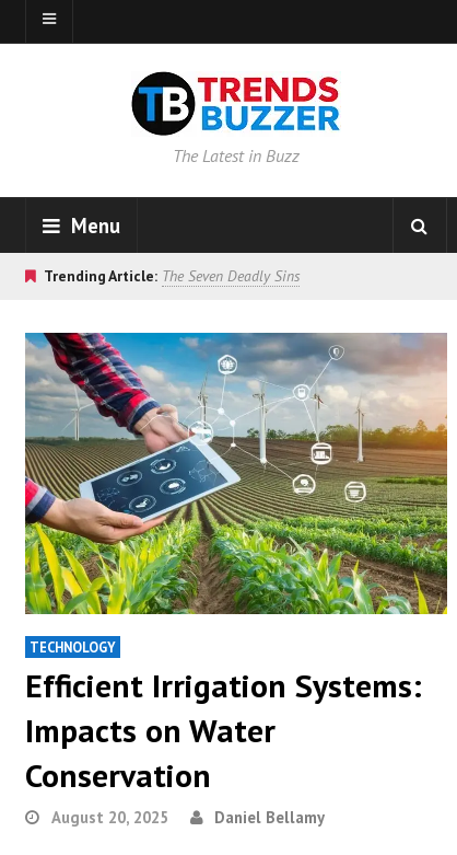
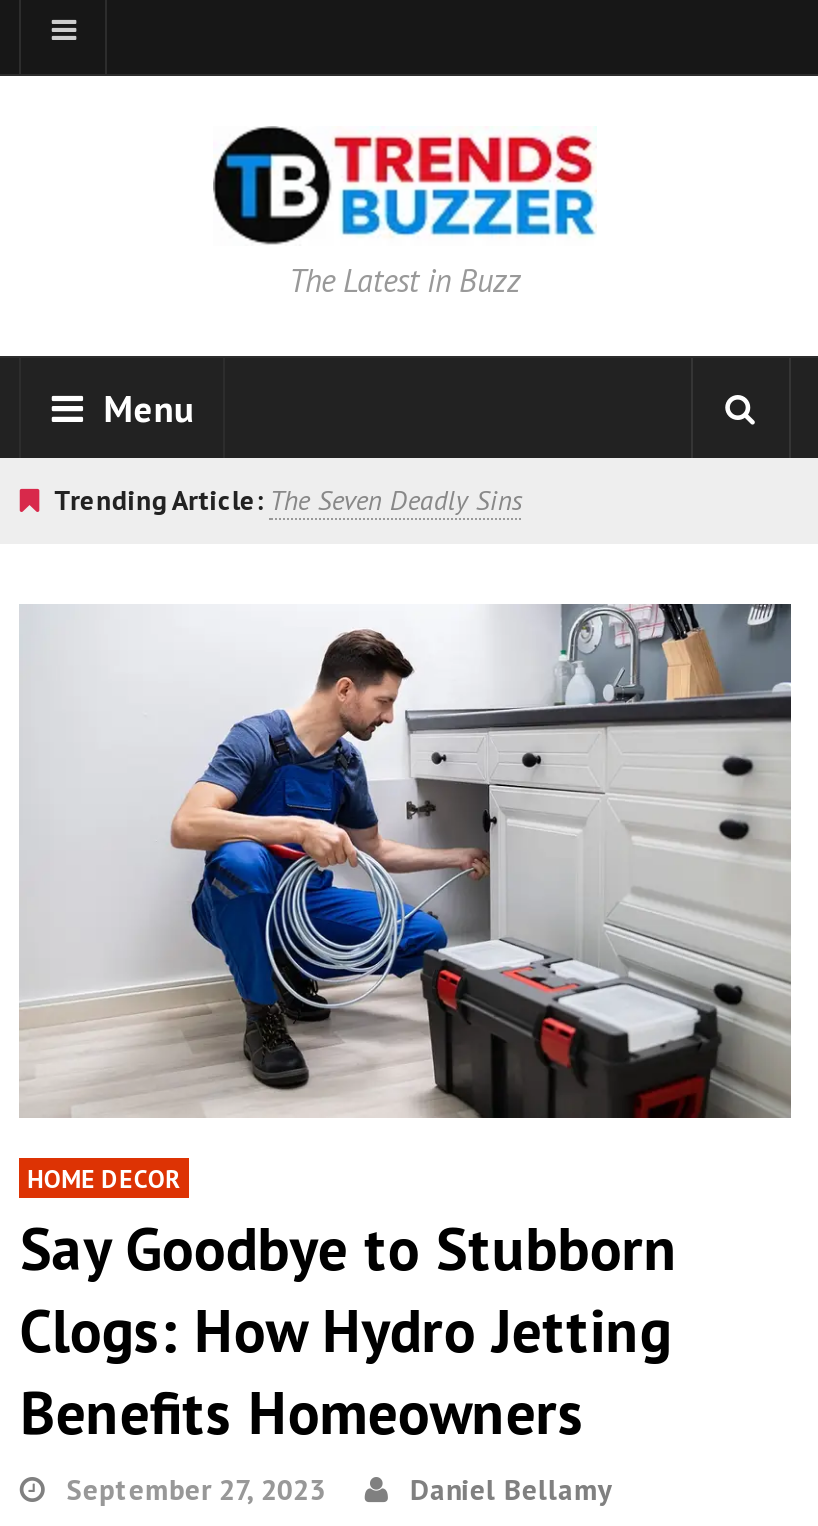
- [image]
- TECHNOLOGY
- Efficient Irrigation Systems:
- Impacts on Water
- Conservation
- August 20, 2025
+ [image]
+ HOME DECOR
+ Say Goodbye to Stubborn
+ Clogs: How Hydro Jetting
+ Benefits Homeowners
+ September 27, 2023
